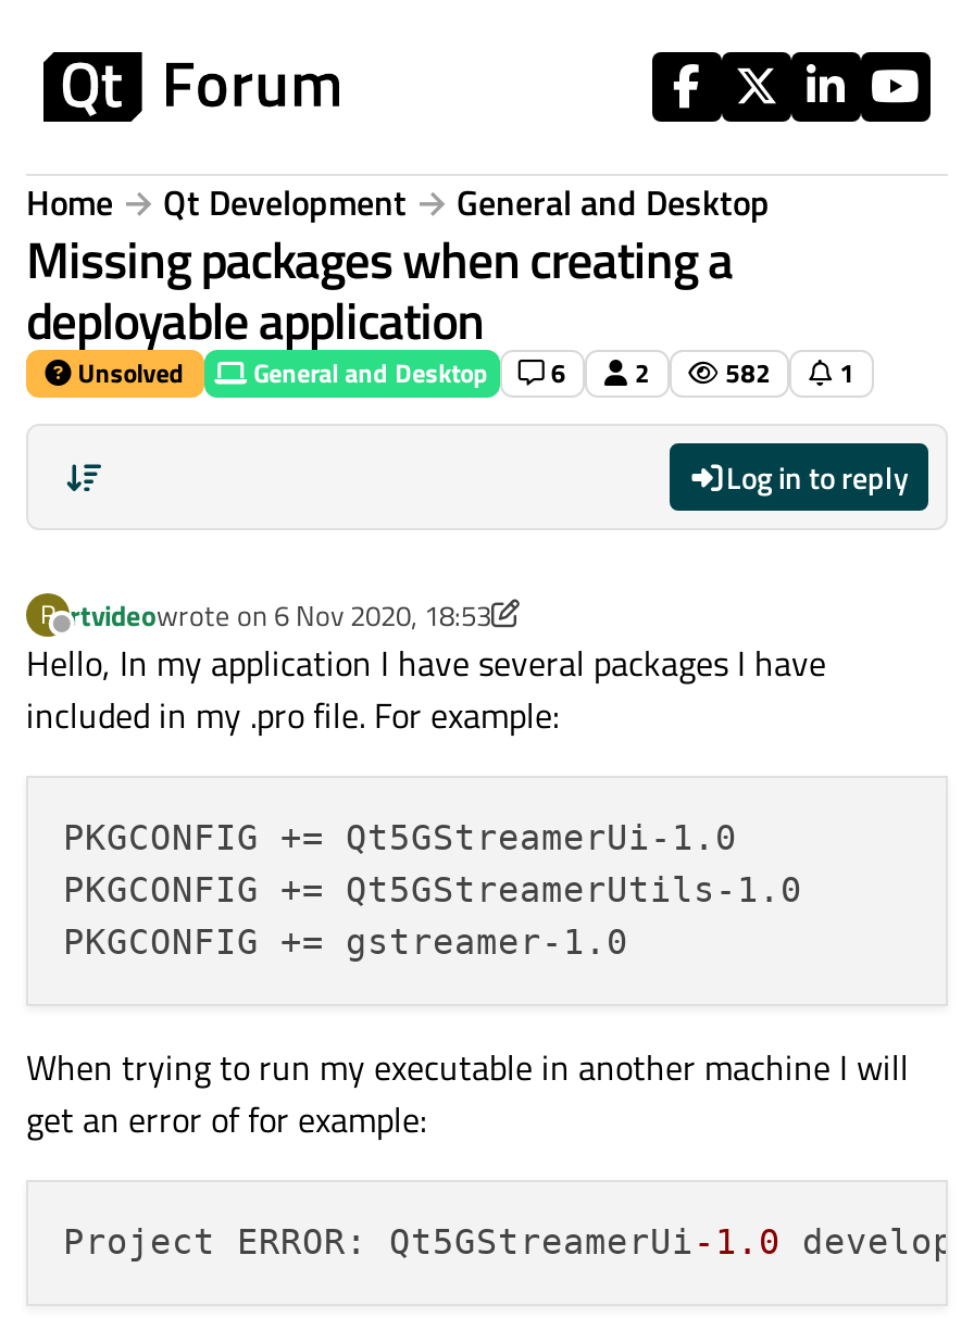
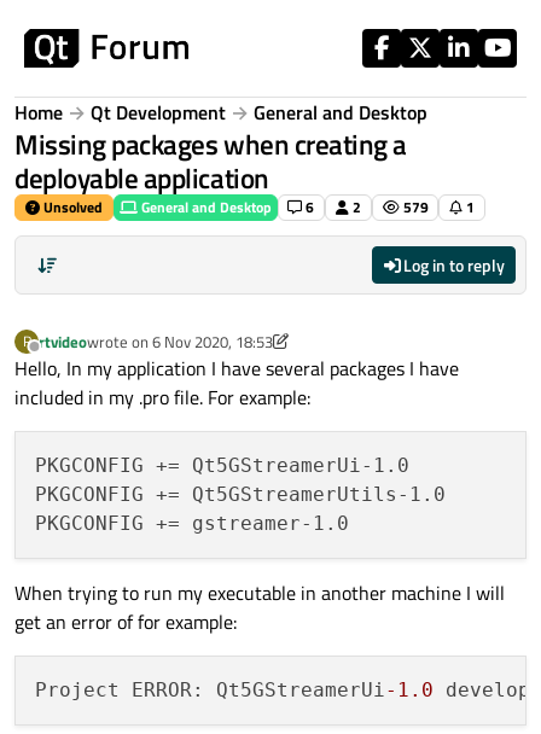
- Unsolved General and Desktop 6 2 582 1
+ Unsolved General and Desktop 6 2 579 1
